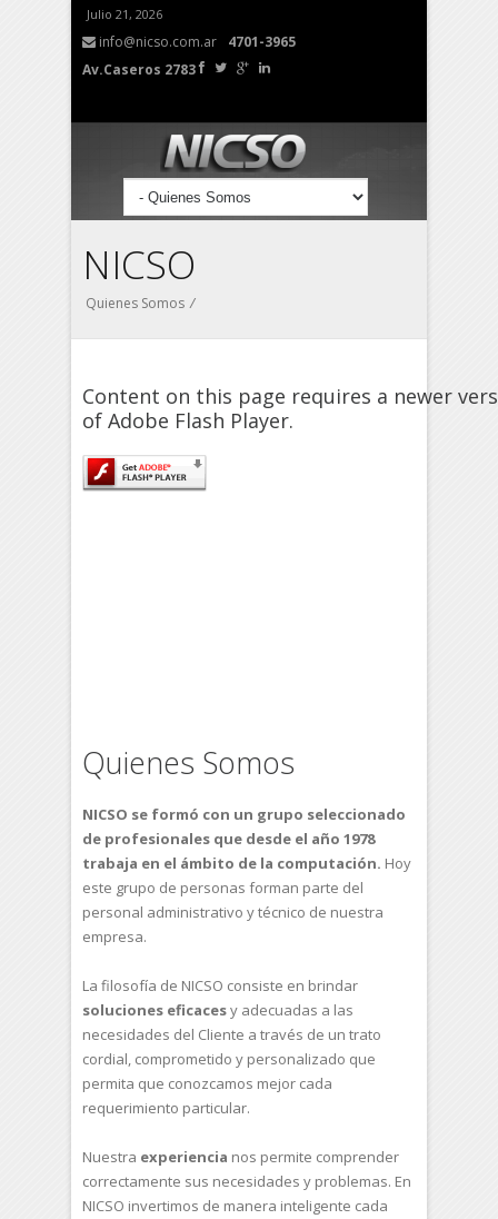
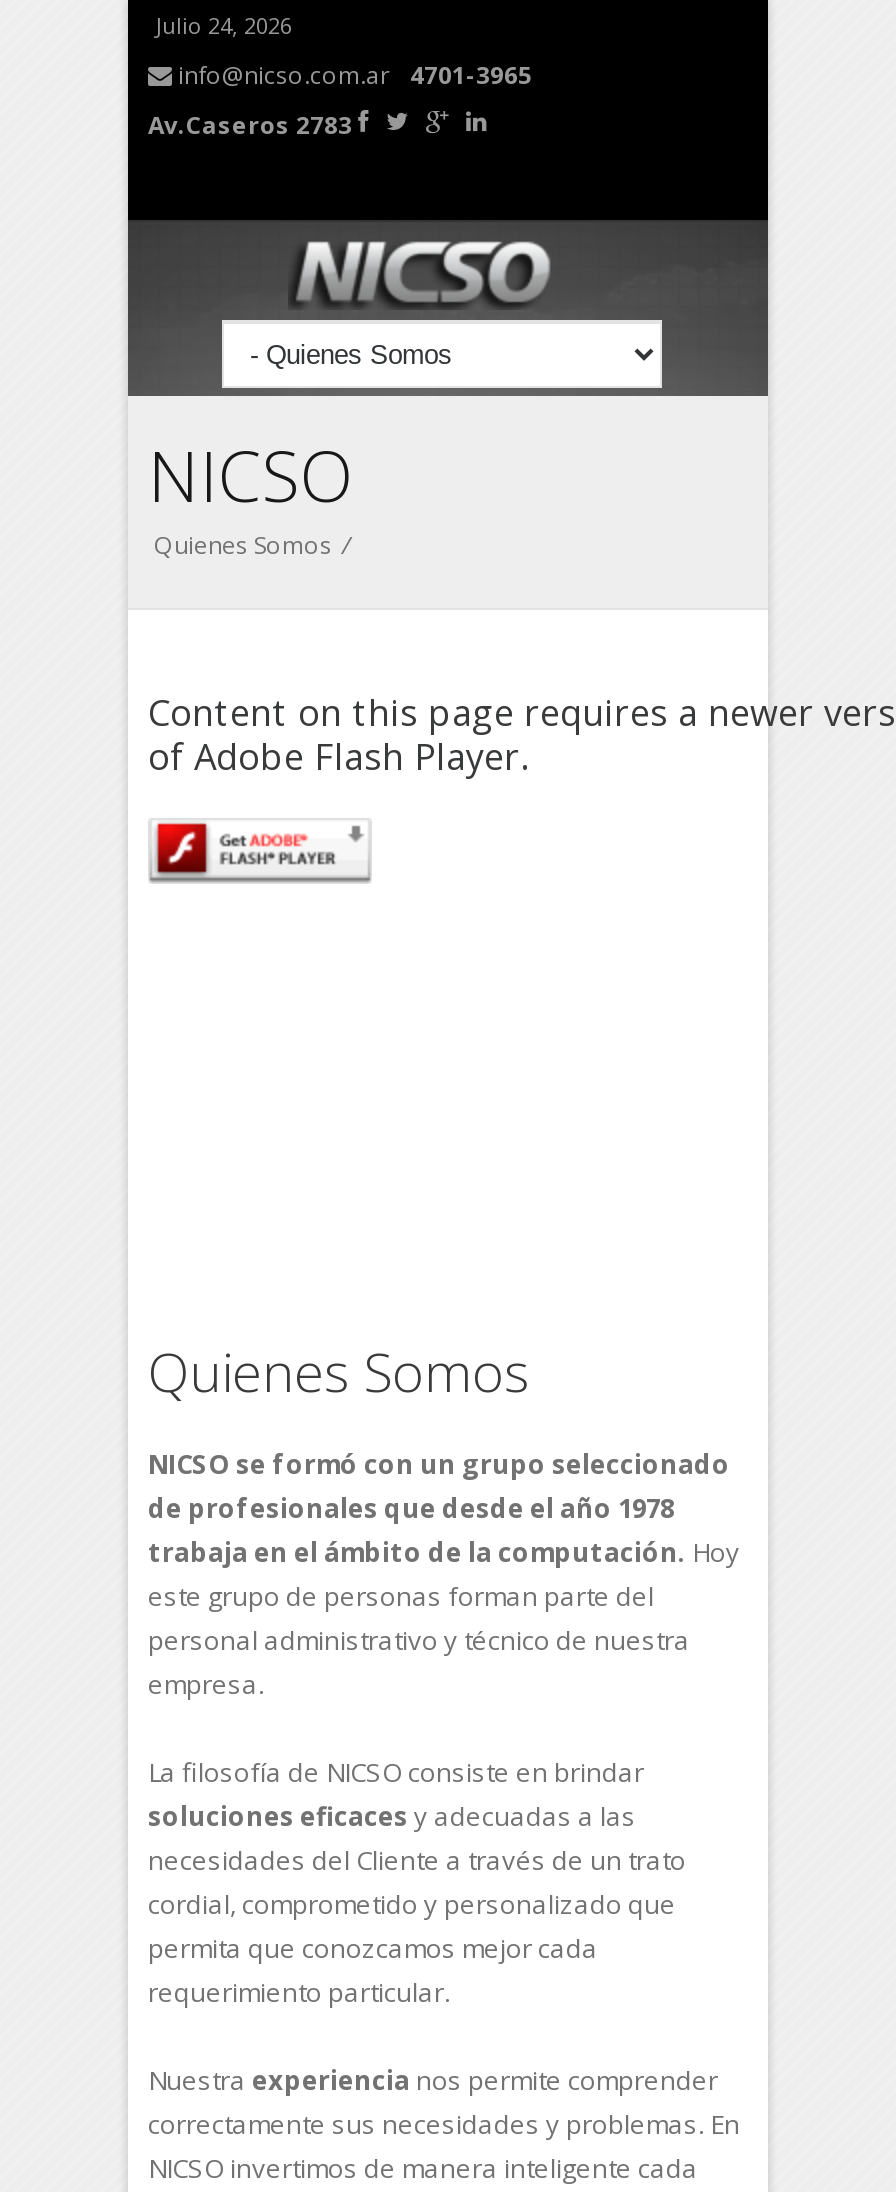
- Julio 21, 2026
+ Julio 24, 2026
